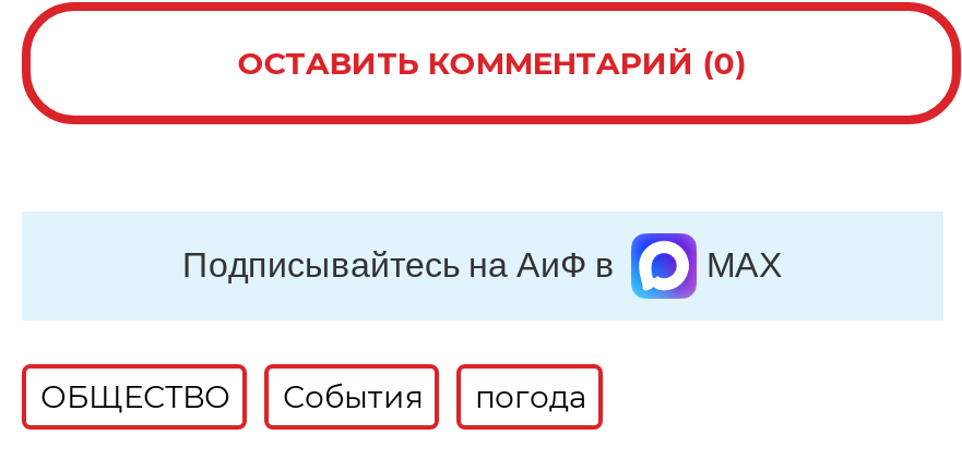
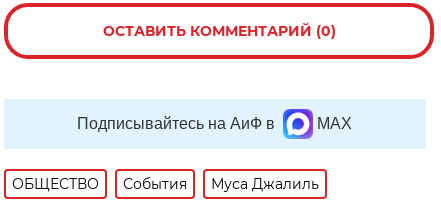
- погода
+ Муса Джалиль
